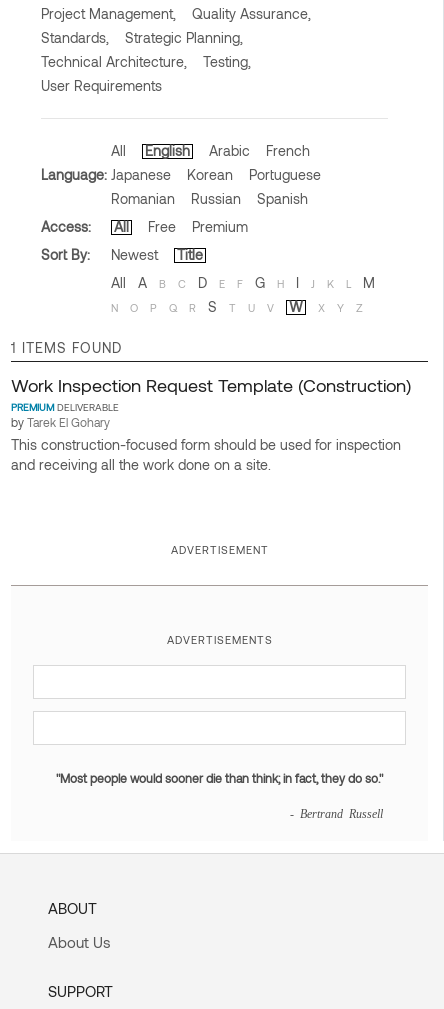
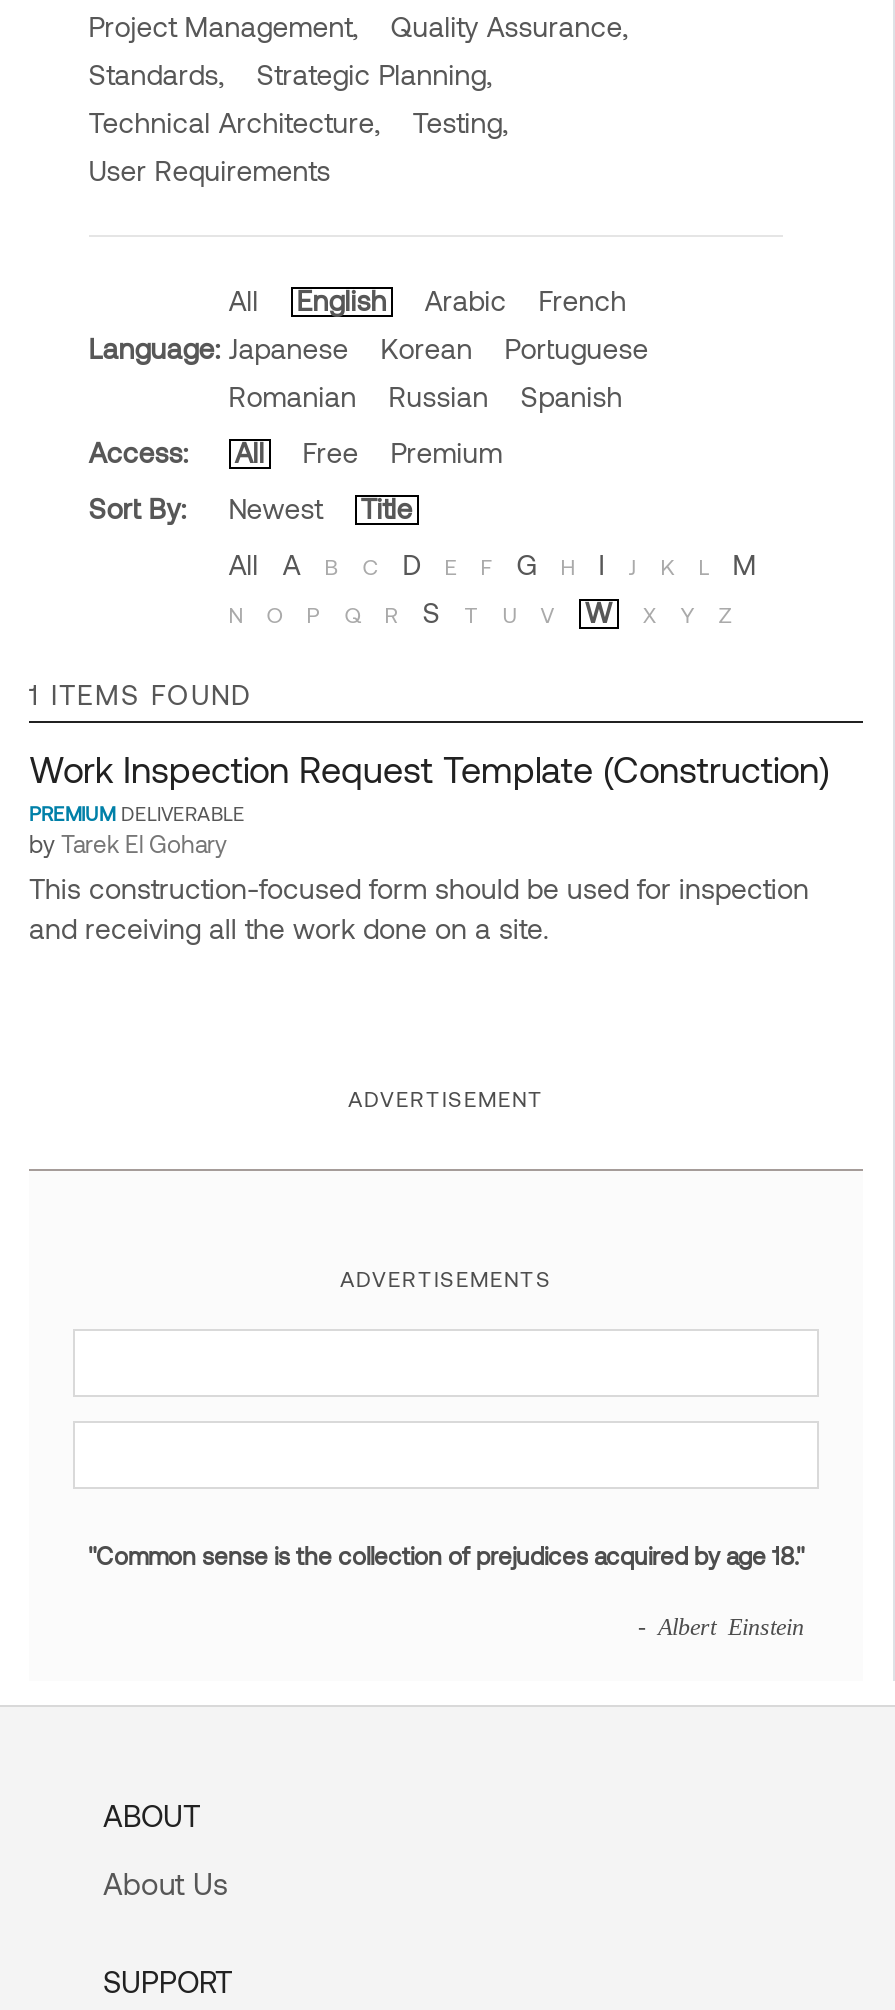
- "Most people would sooner die than think; in fact, they do so."
+ "Common sense is the collection of prejudices acquired by age 18."

- - Bertrand Russell
+ - Albert Einstein
